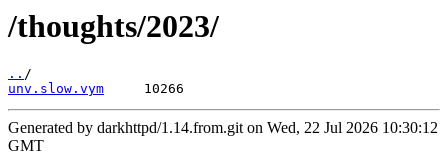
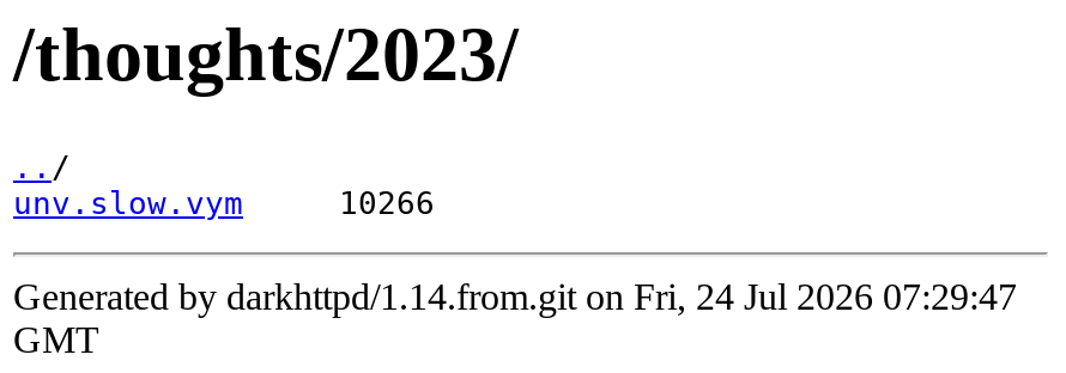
- Generated by darkhttpd/1.14.from.git on Wed, 22 Jul 2026 10:30:12
+ Generated by darkhttpd/1.14.from.git on Fri, 24 Jul 2026 07:29:47
